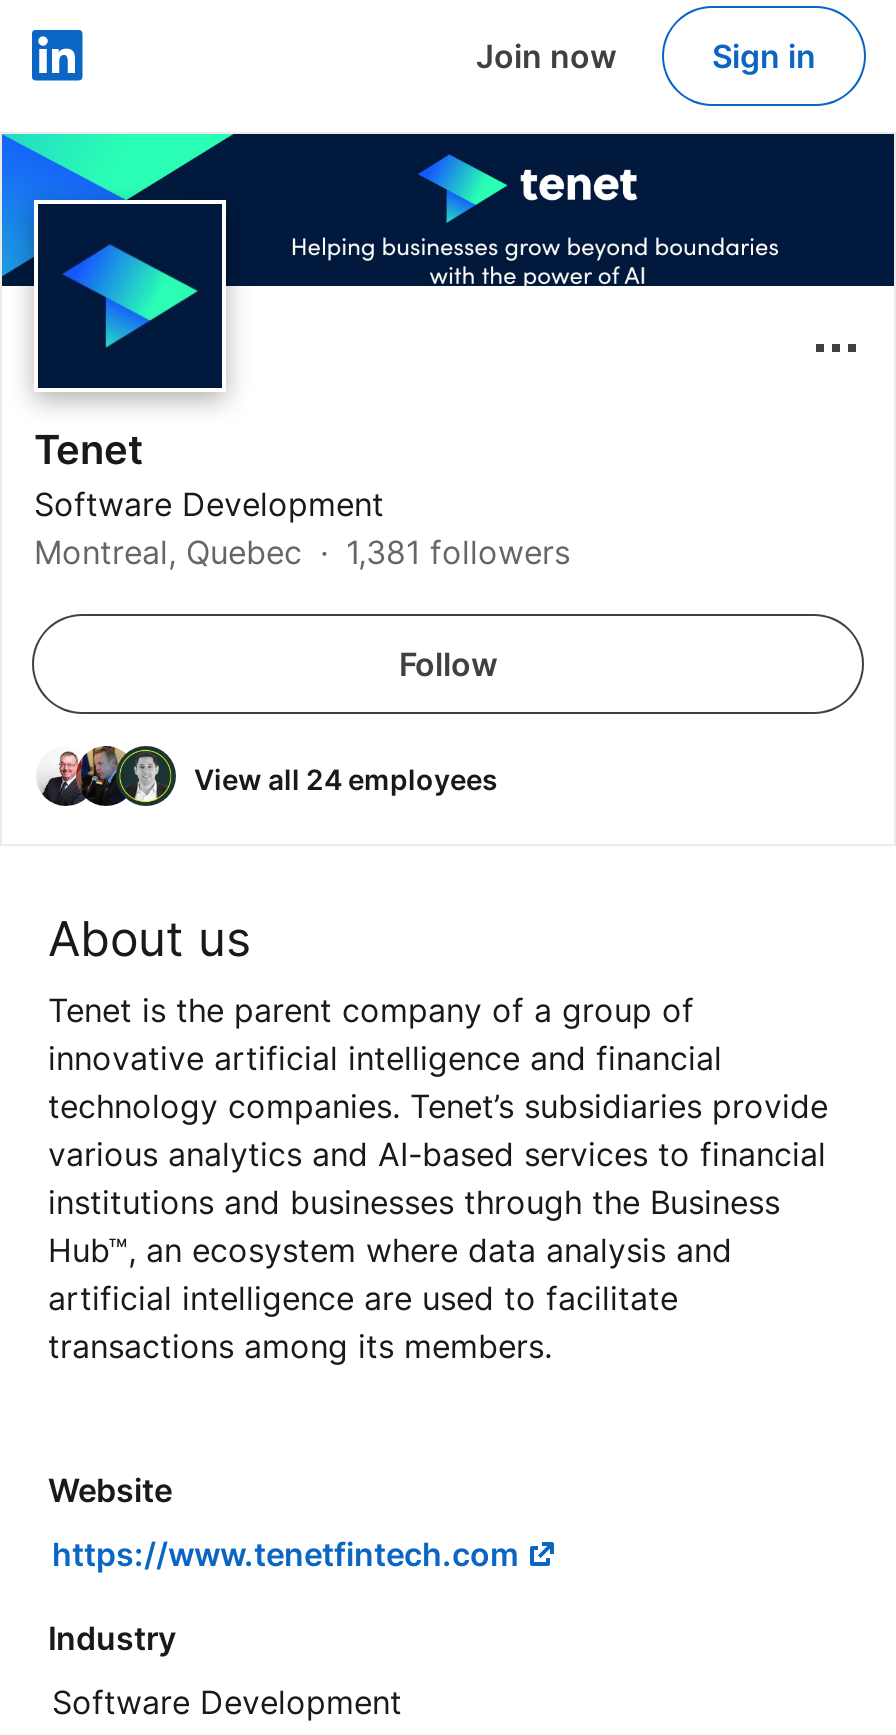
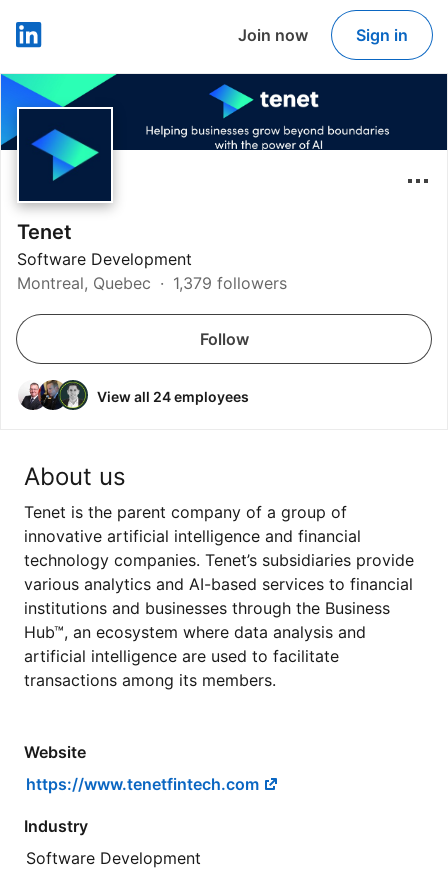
- Montreal, Quebec 1,381 followers
+ Montreal, Quebec 1,379 followers
